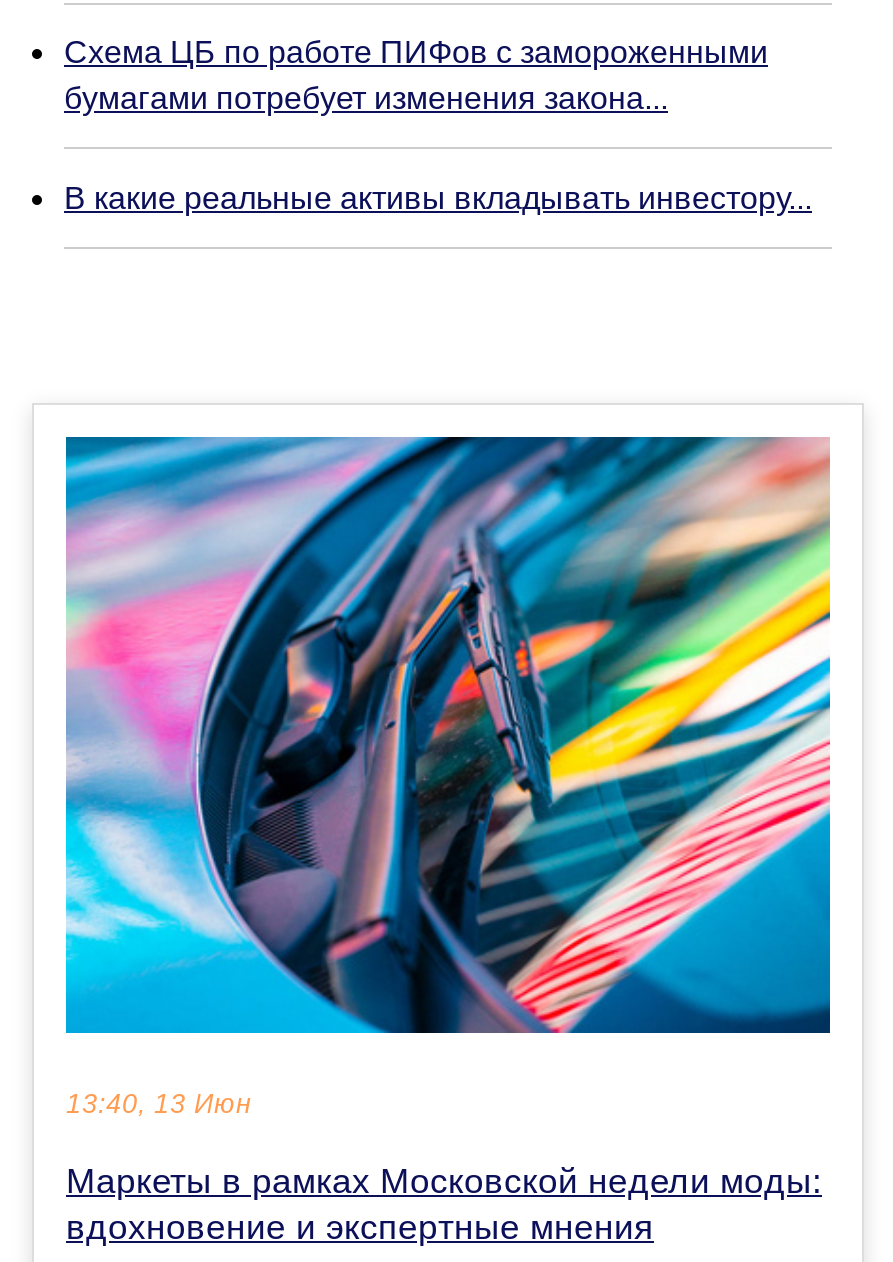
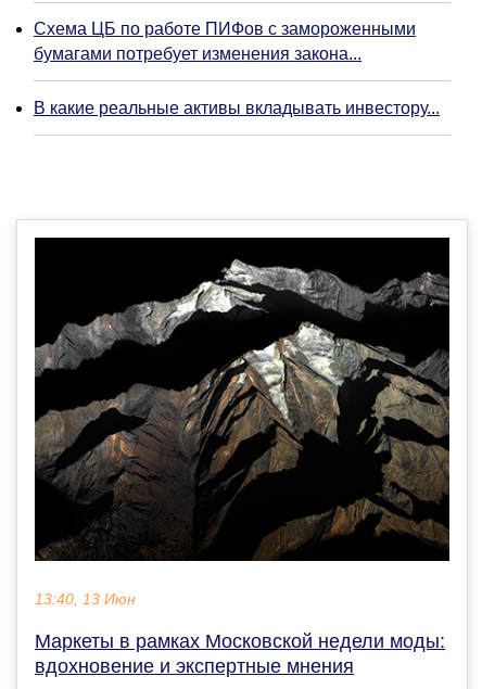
- [image]
+ [image]
